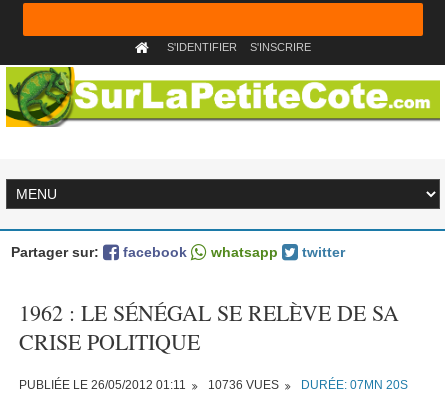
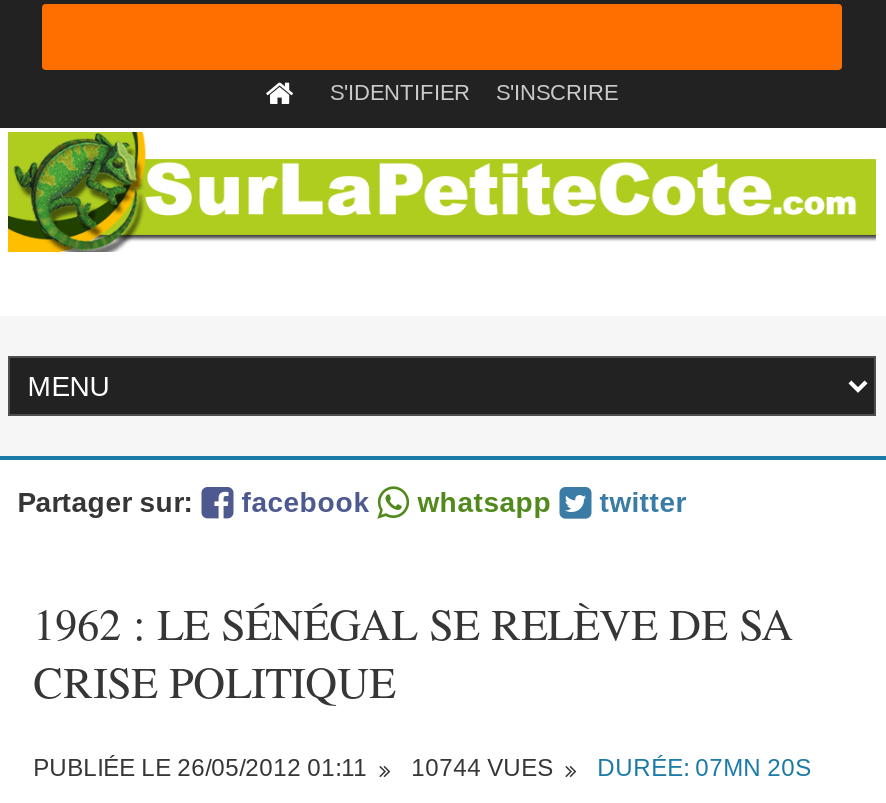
- PUBLIÉE LE 26/05/2012 01:11 10736 VUES DURÉE: 07MN 20S
+ PUBLIÉE LE 26/05/2012 01:11 10744 VUES DURÉE: 07MN 20S
